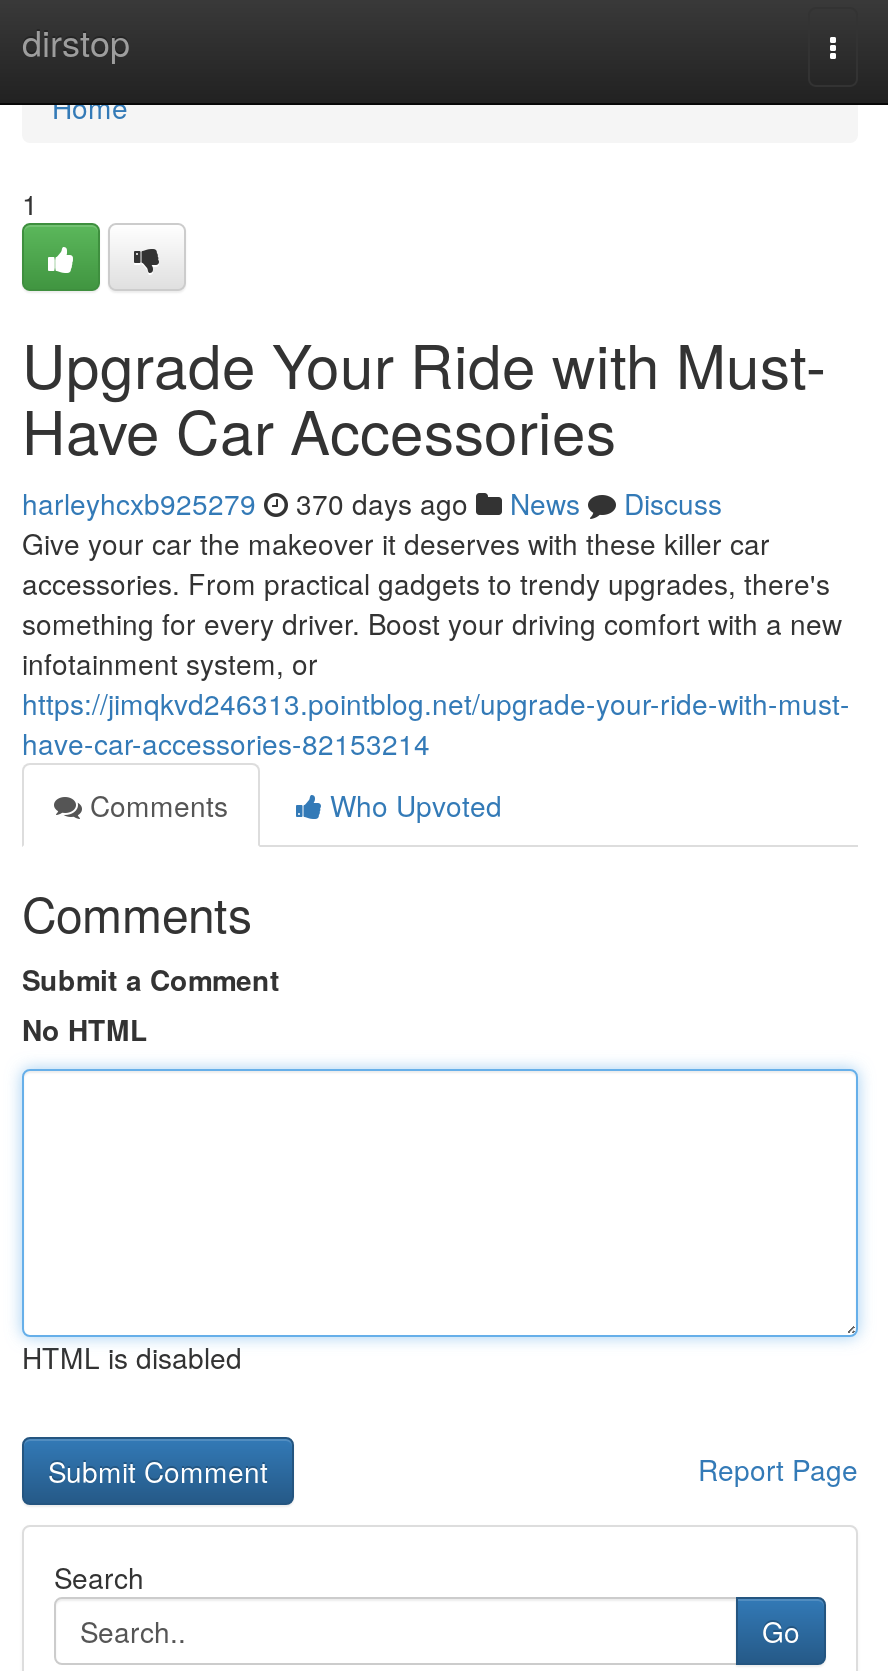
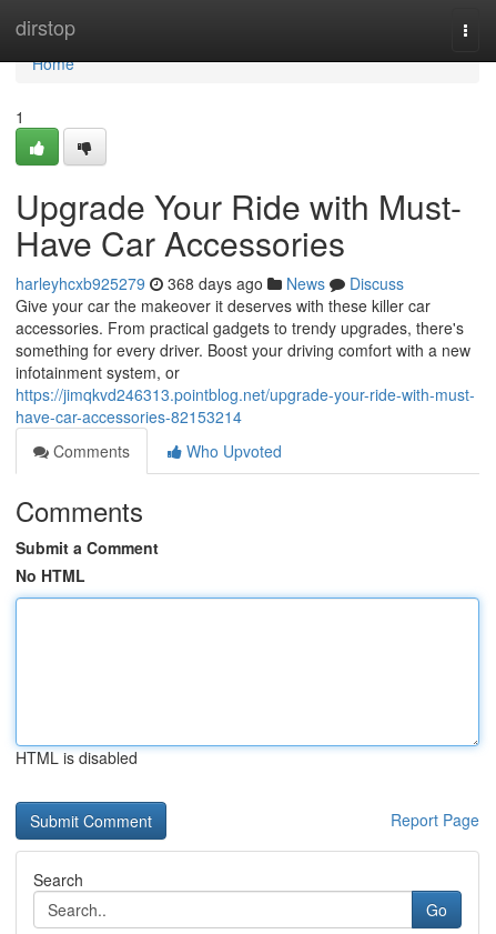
- harleyhcxb925279 370 days ago News Discuss
+ harleyhcxb925279 368 days ago News Discuss
